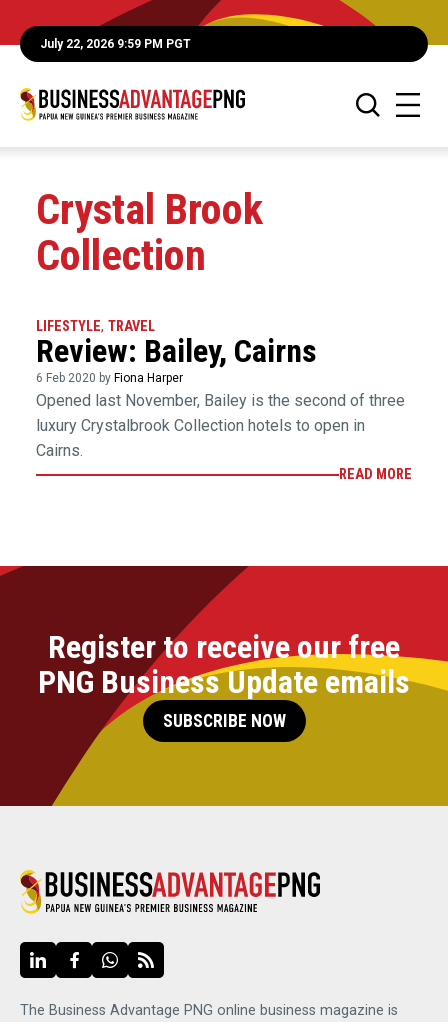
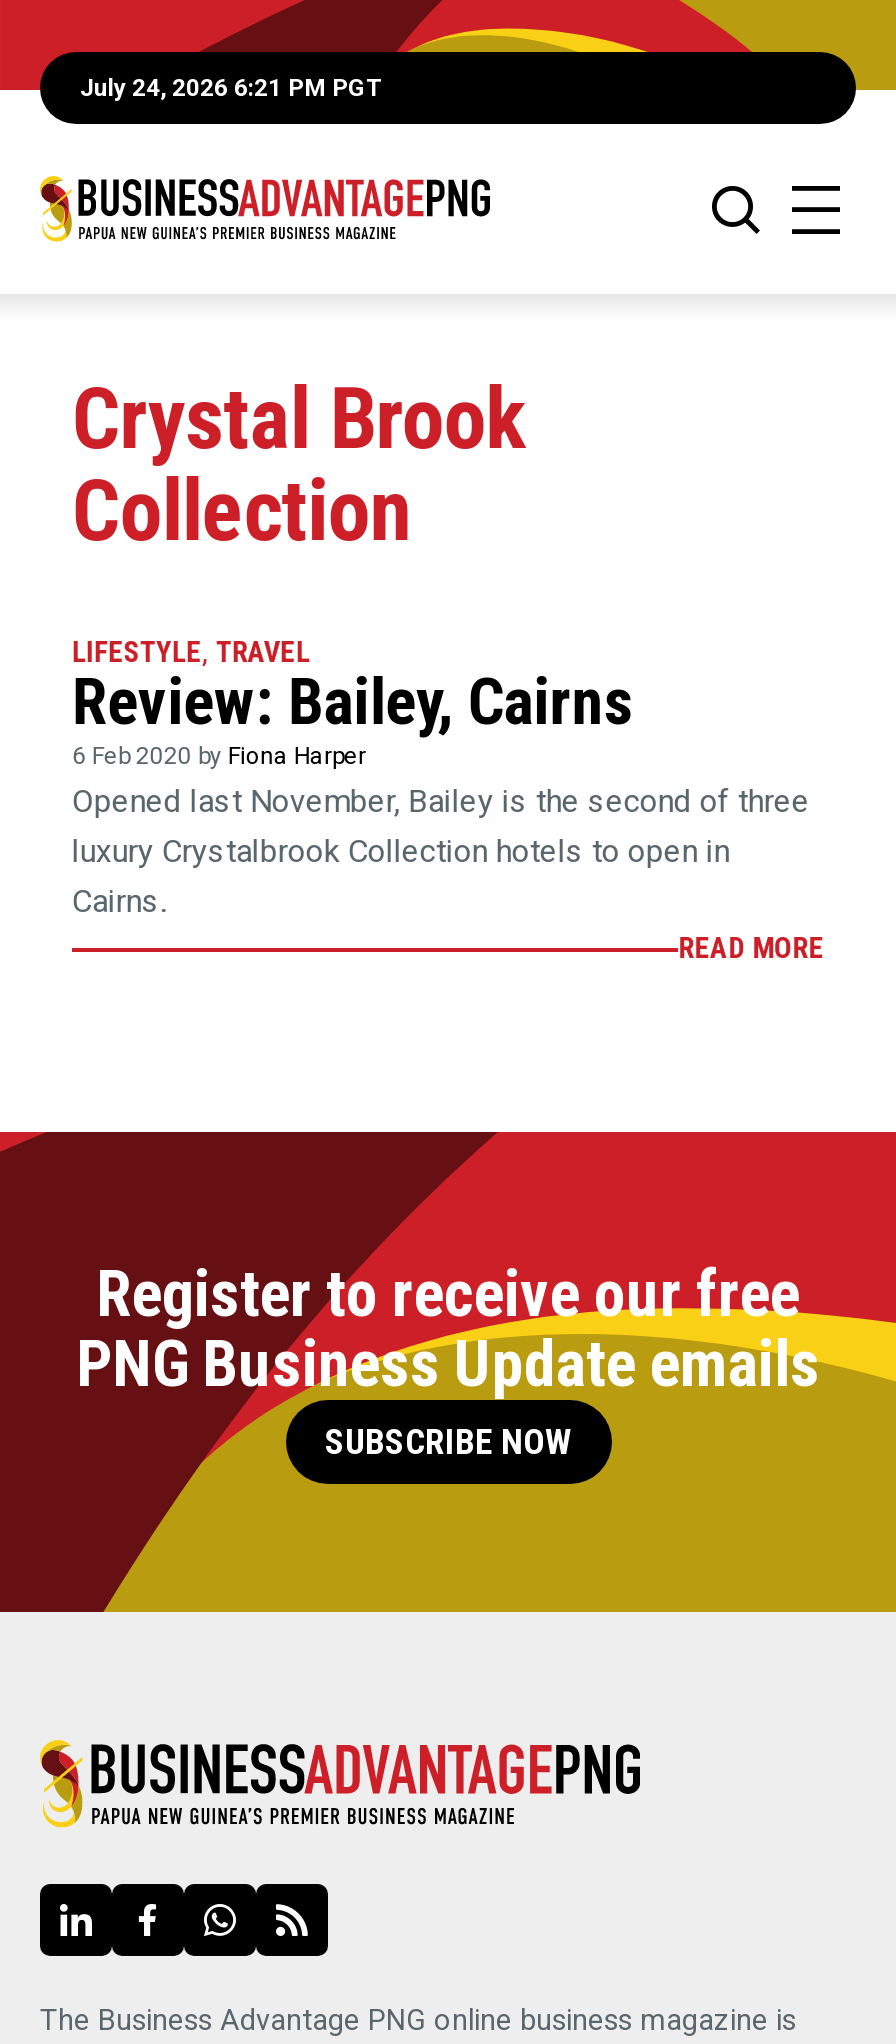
- July 22, 2026 9:59 PM PGT
+ July 24, 2026 6:21 PM PGT
